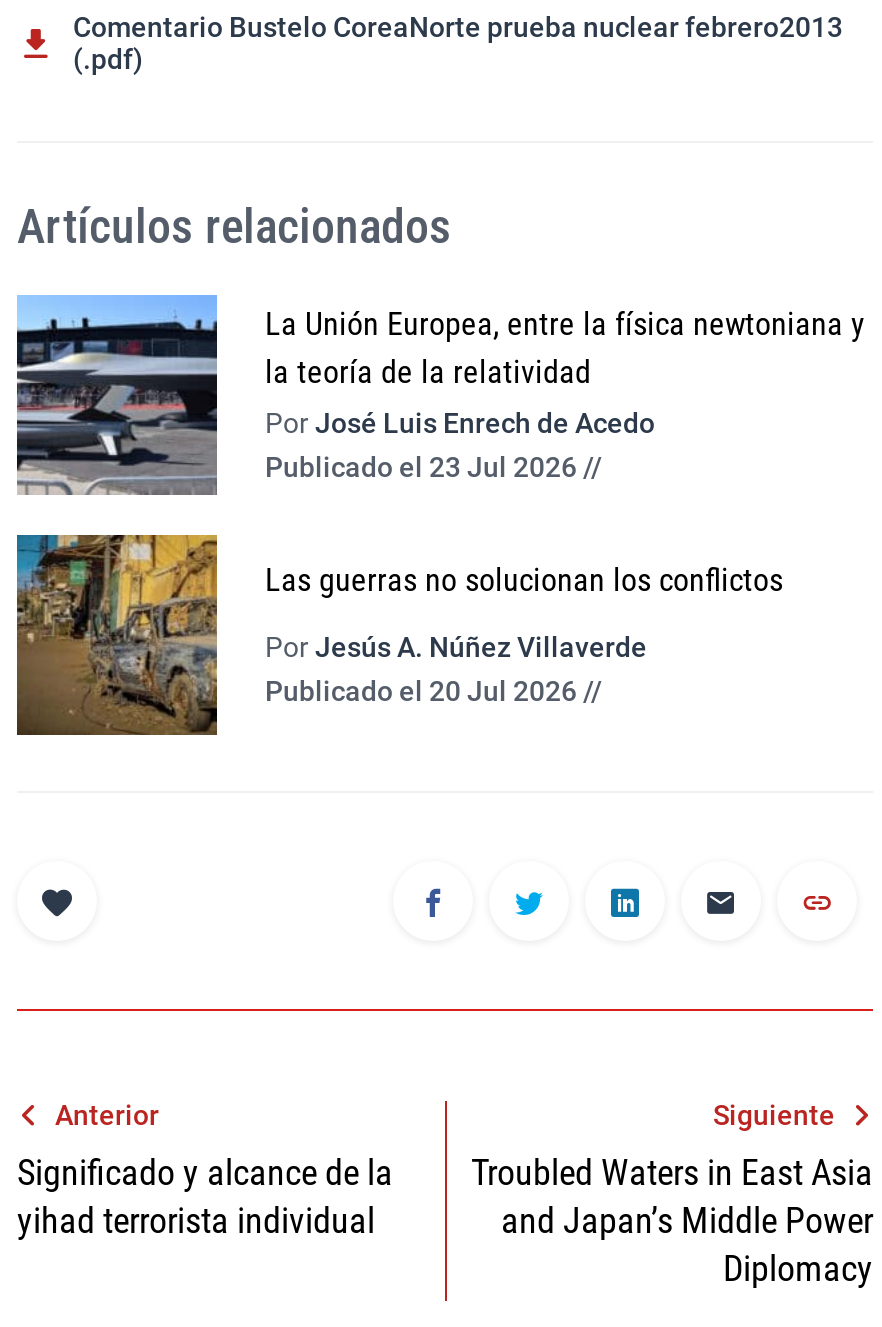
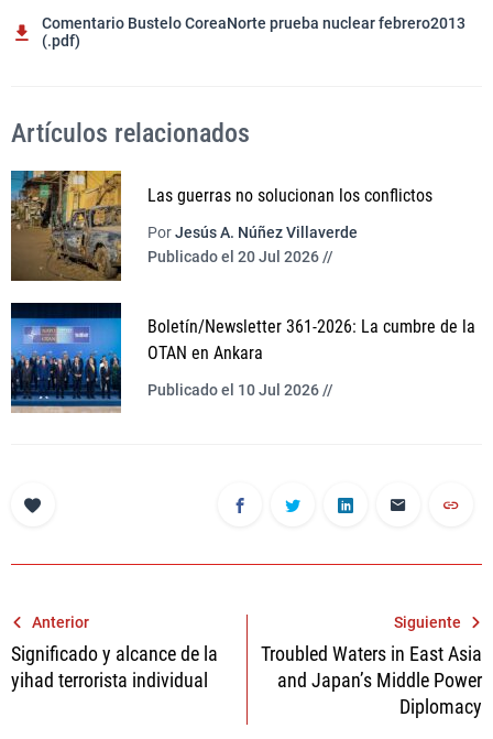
- [image]
- La Unión Europea, entre la física newtoniana y
- la teoría de la relatividad
- Por José Luis Enrech de Acedo
- Publicado el 23 Jul 2026 //

moved up: [image] | Las guerras no solucionan los conflictos | Por Jesús A. Núñez Villaverde | Publicado el 20 Jul 2026 //

+ [image]
+ Boletín/Newsletter 361-2026: La cumbre de la
+ OTAN en Ankara
+ Publicado el 10 Jul 2026 //
